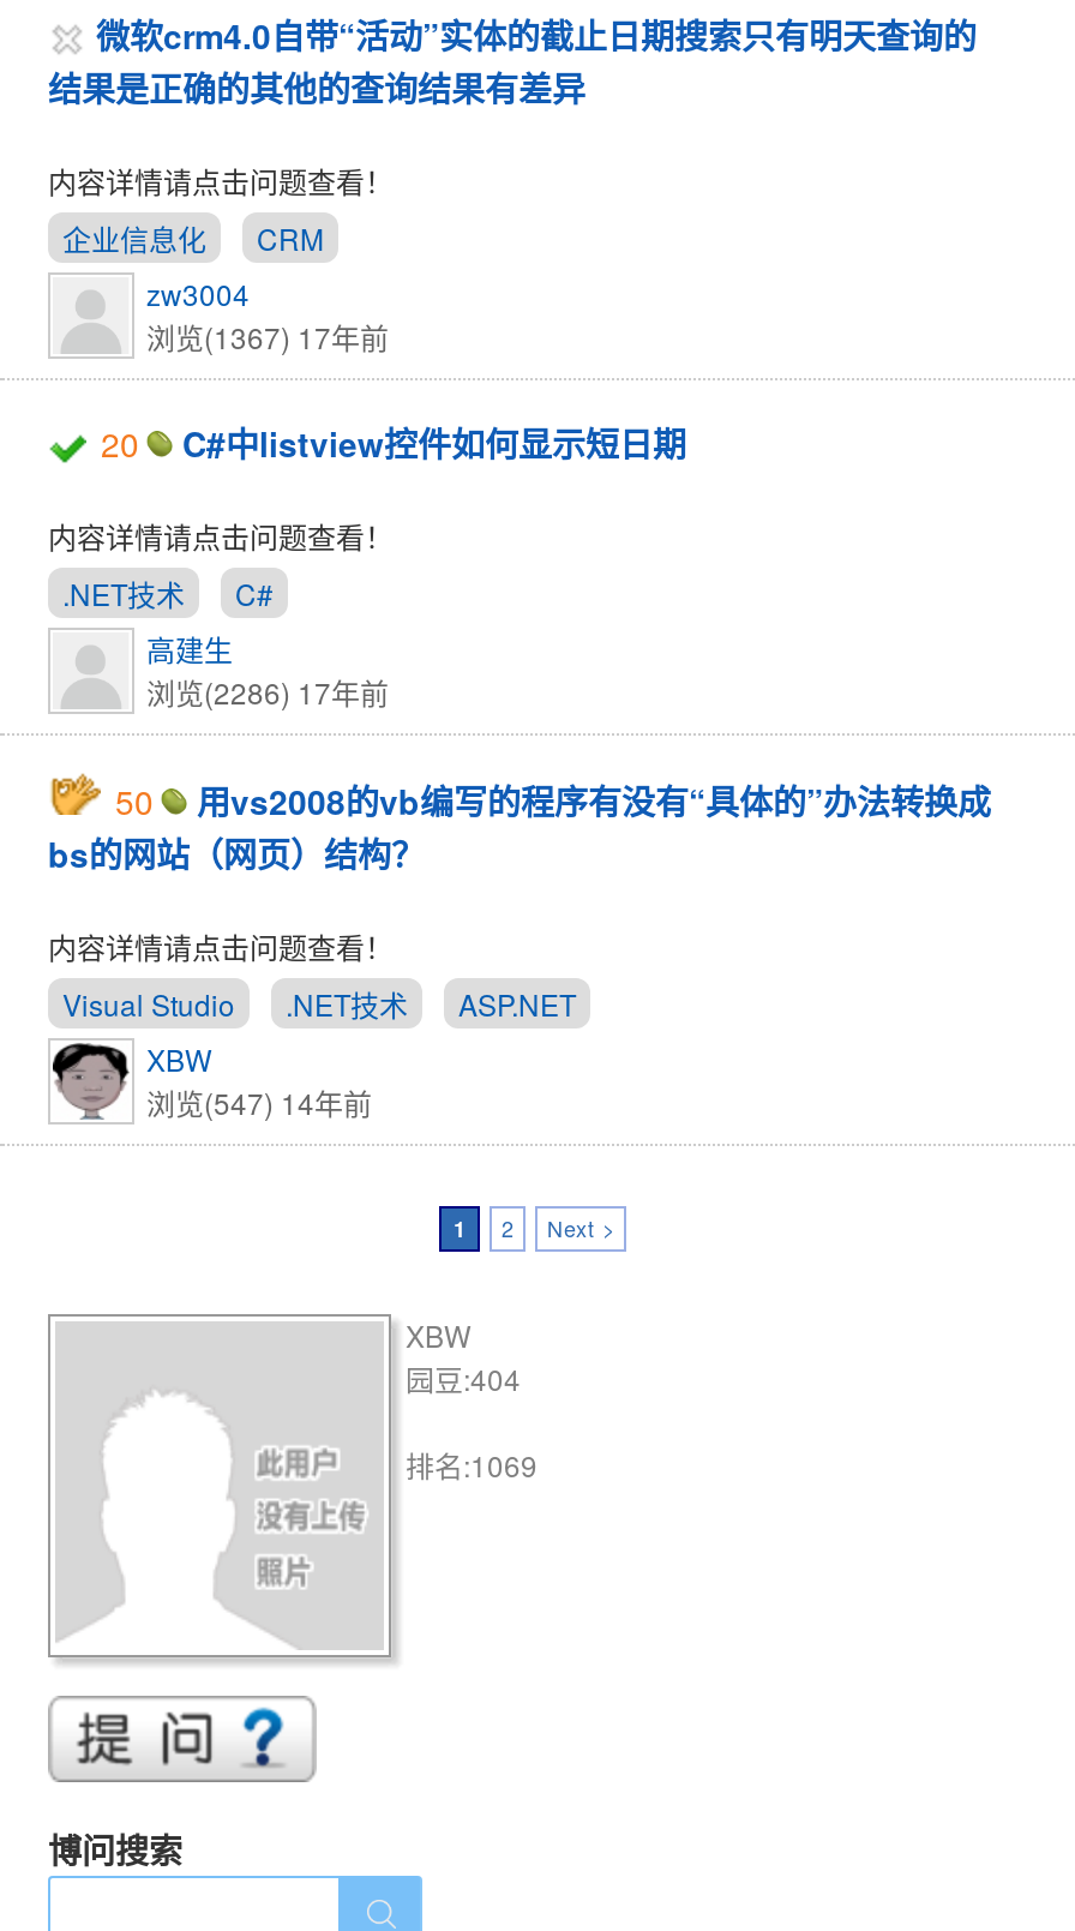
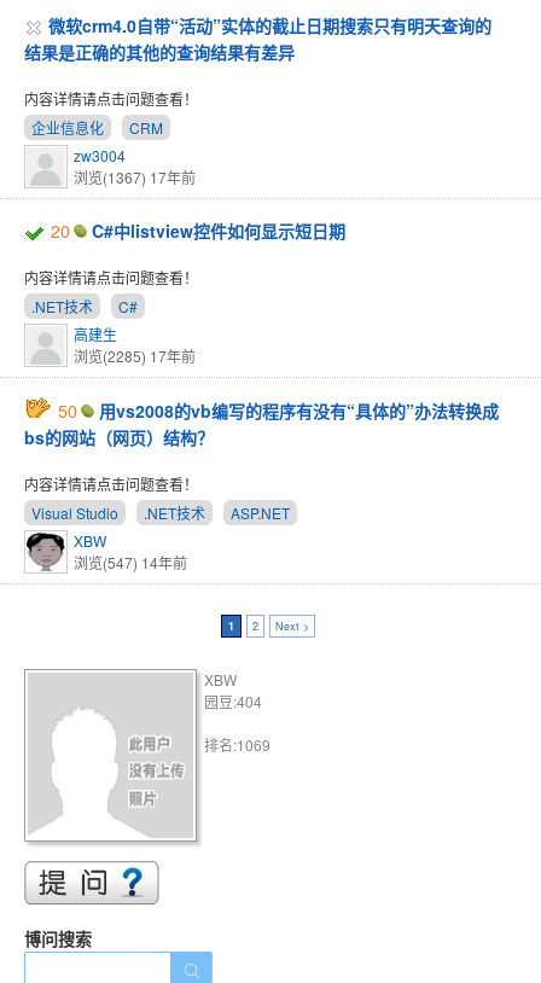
- 浏览(2286) 17年前
+ 浏览(2285) 17年前
